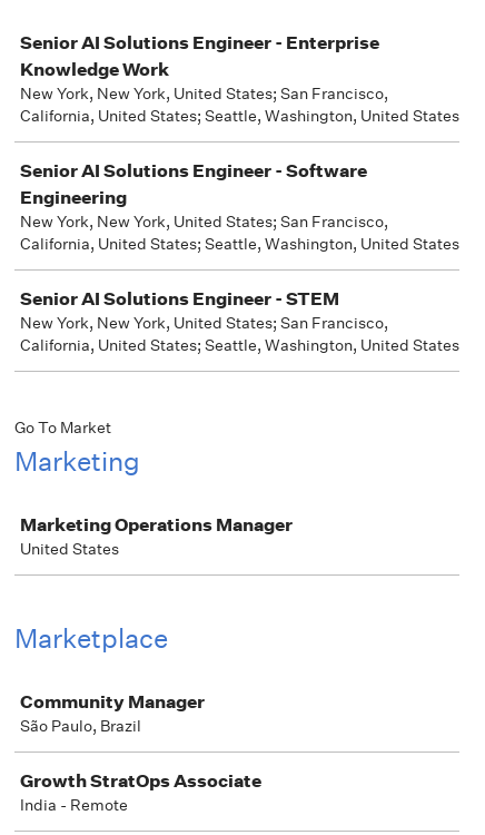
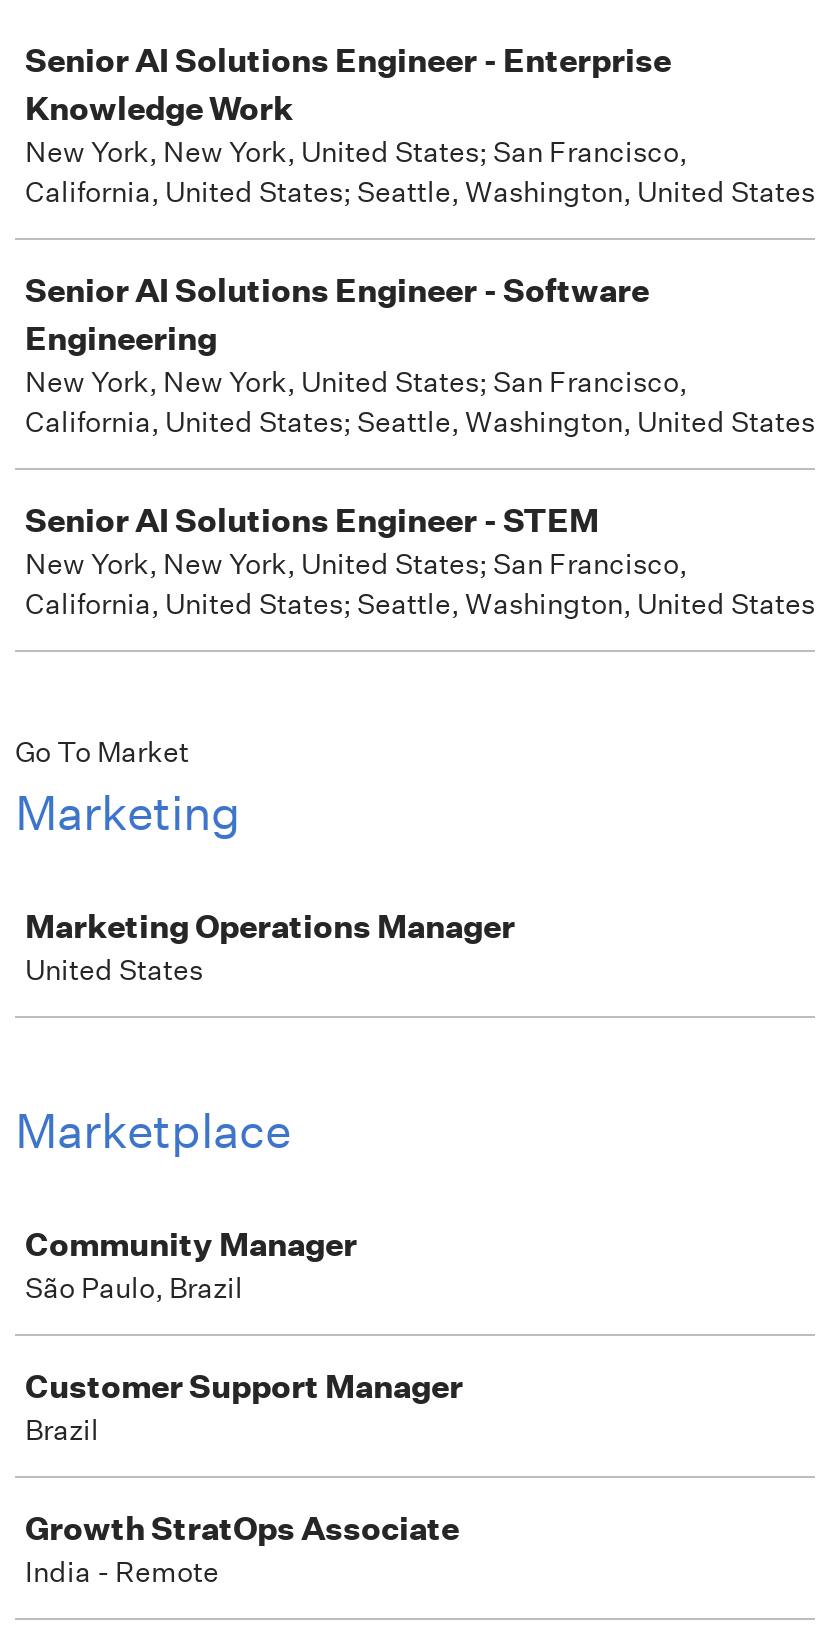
+ Customer Support Manager
+ Brazil
